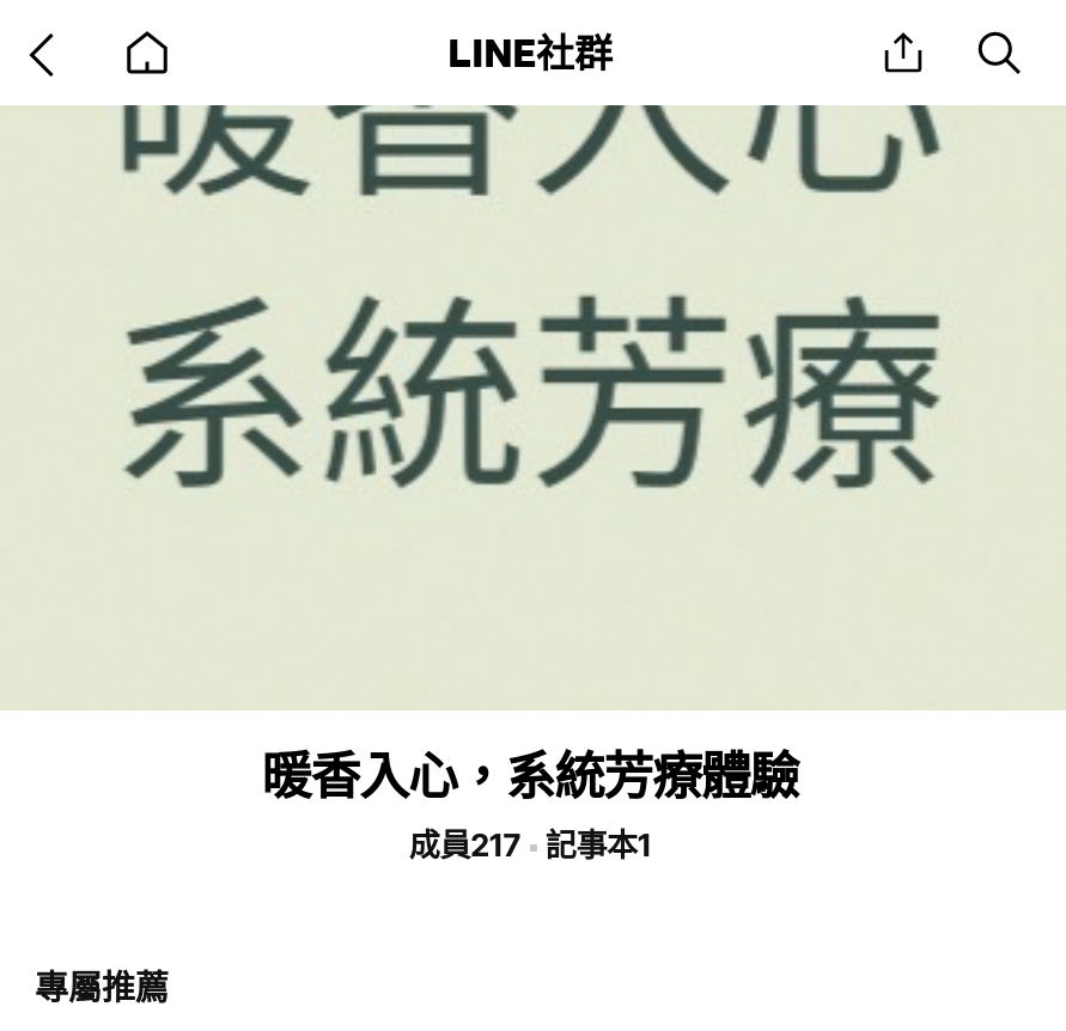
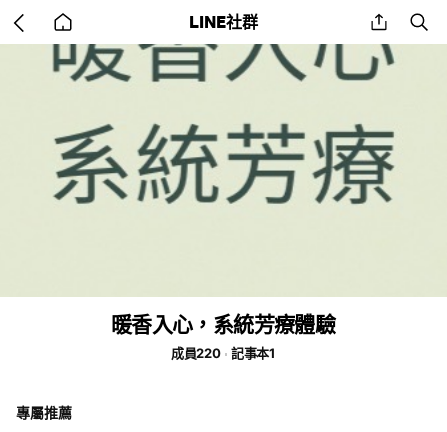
- 成員217 記事本1
+ 成員220 記事本1
